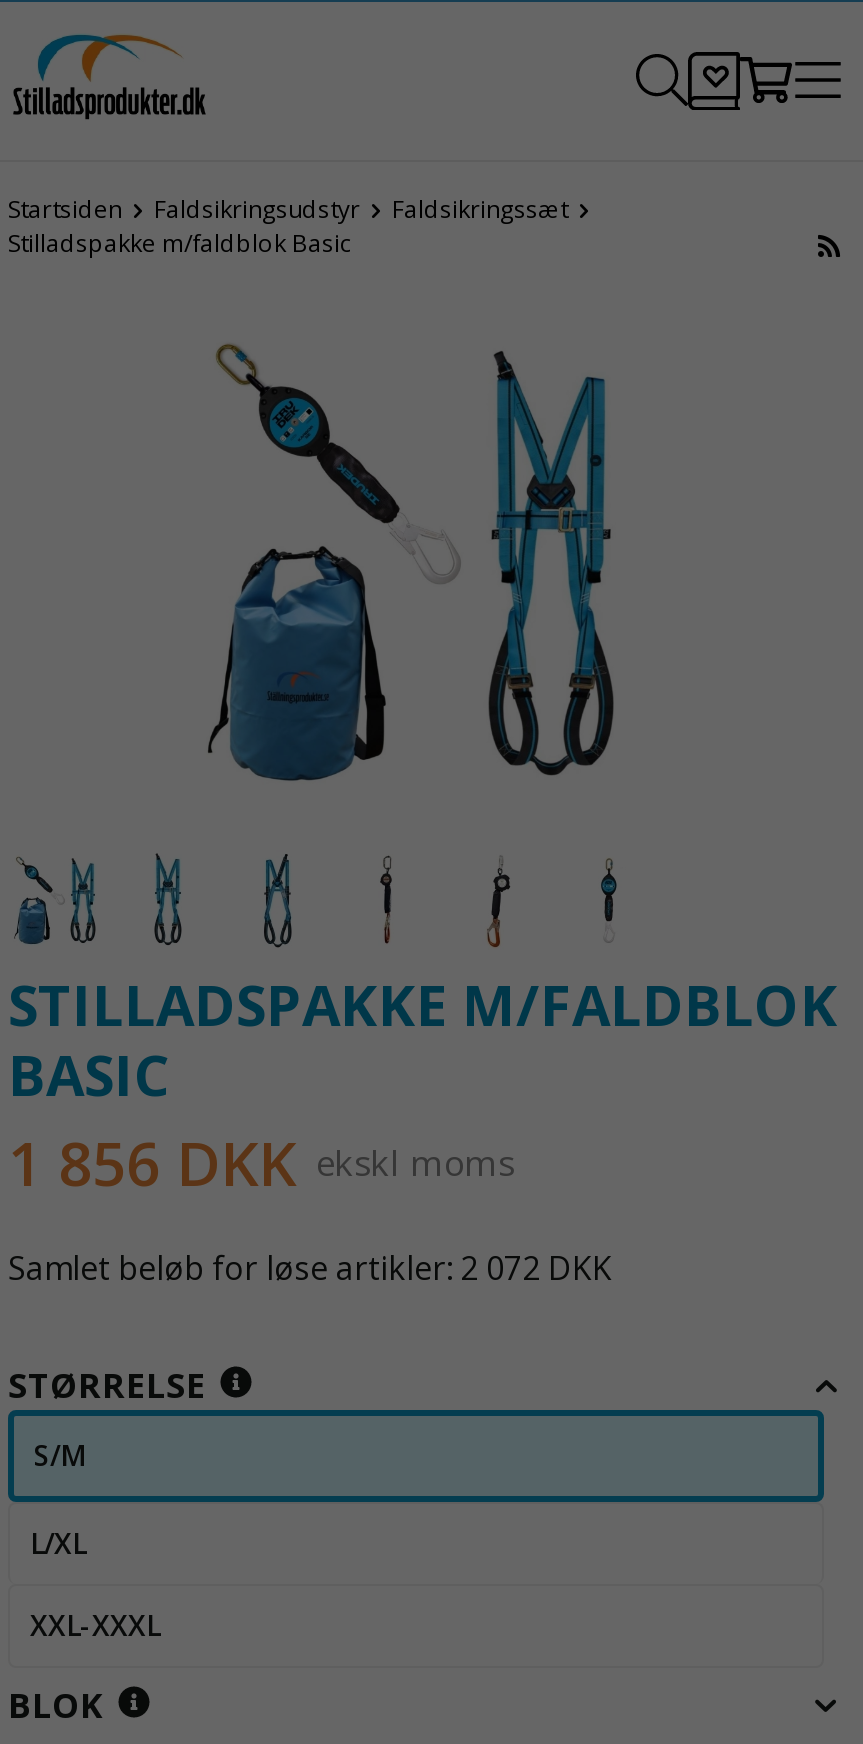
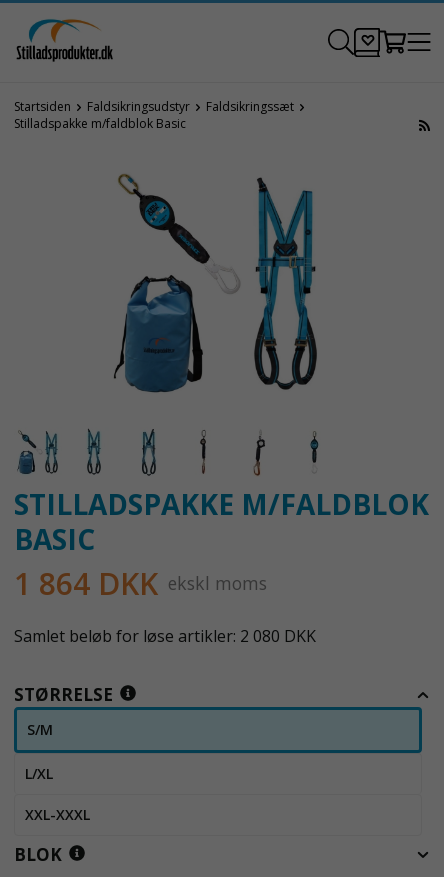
- 1 856 DKK ekskl moms
+ 1 864 DKK ekskl moms

- Samlet beløb for løse artikler: 2 072 DKK
+ Samlet beløb for løse artikler: 2 080 DKK
